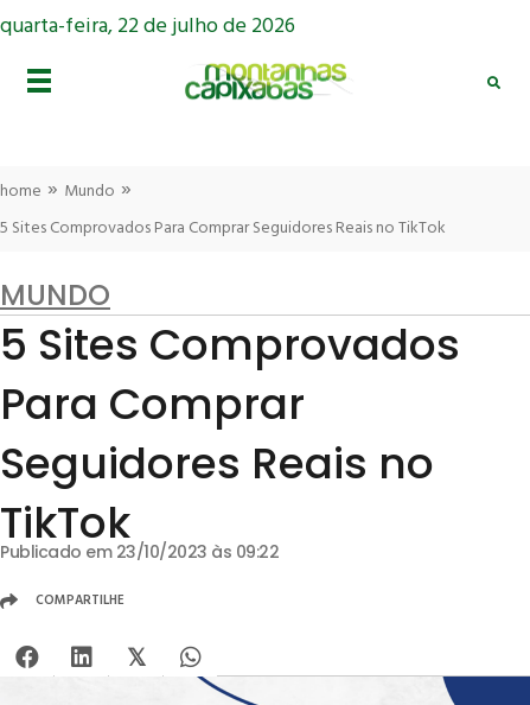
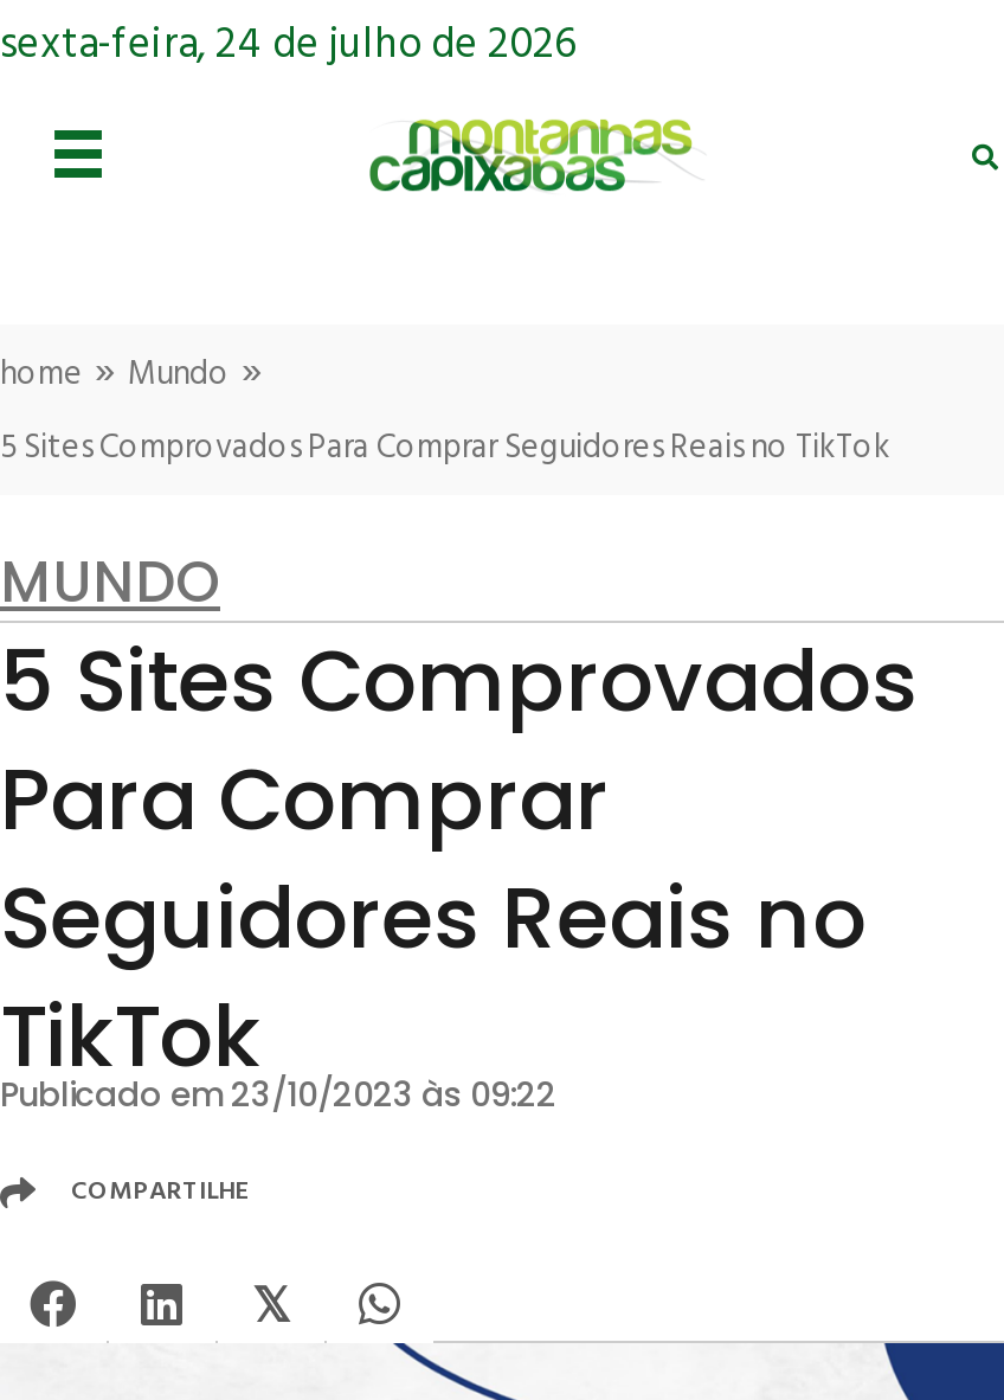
- quarta-feira, 22 de julho de 2026
+ sexta-feira, 24 de julho de 2026
